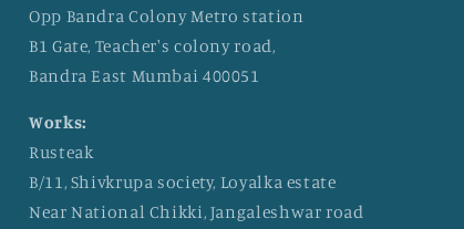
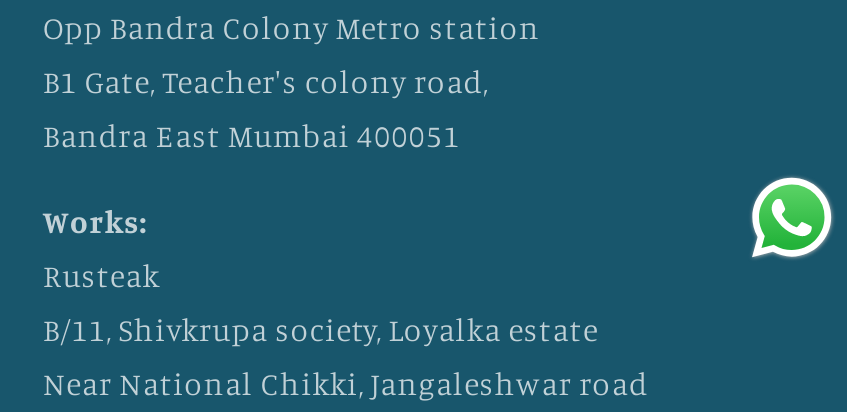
+ [image]
